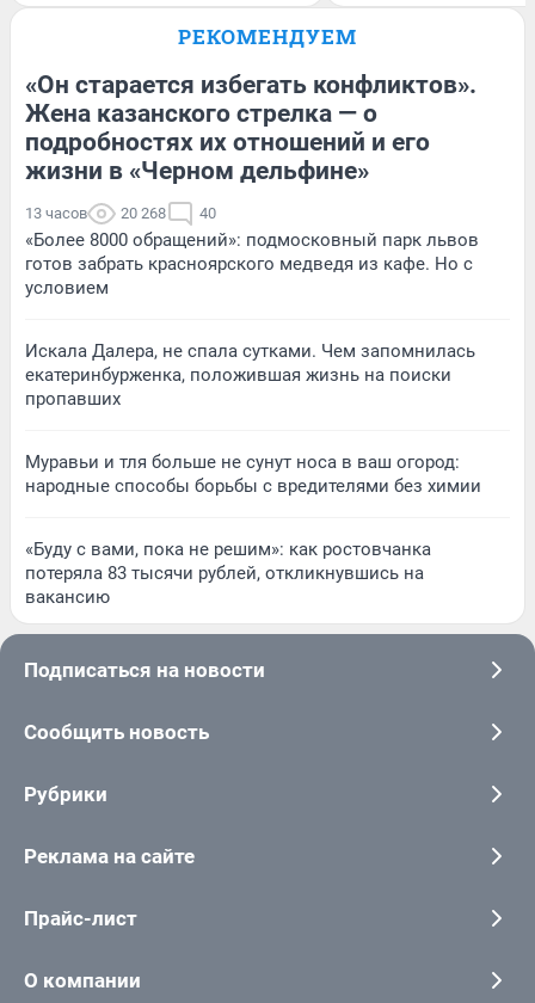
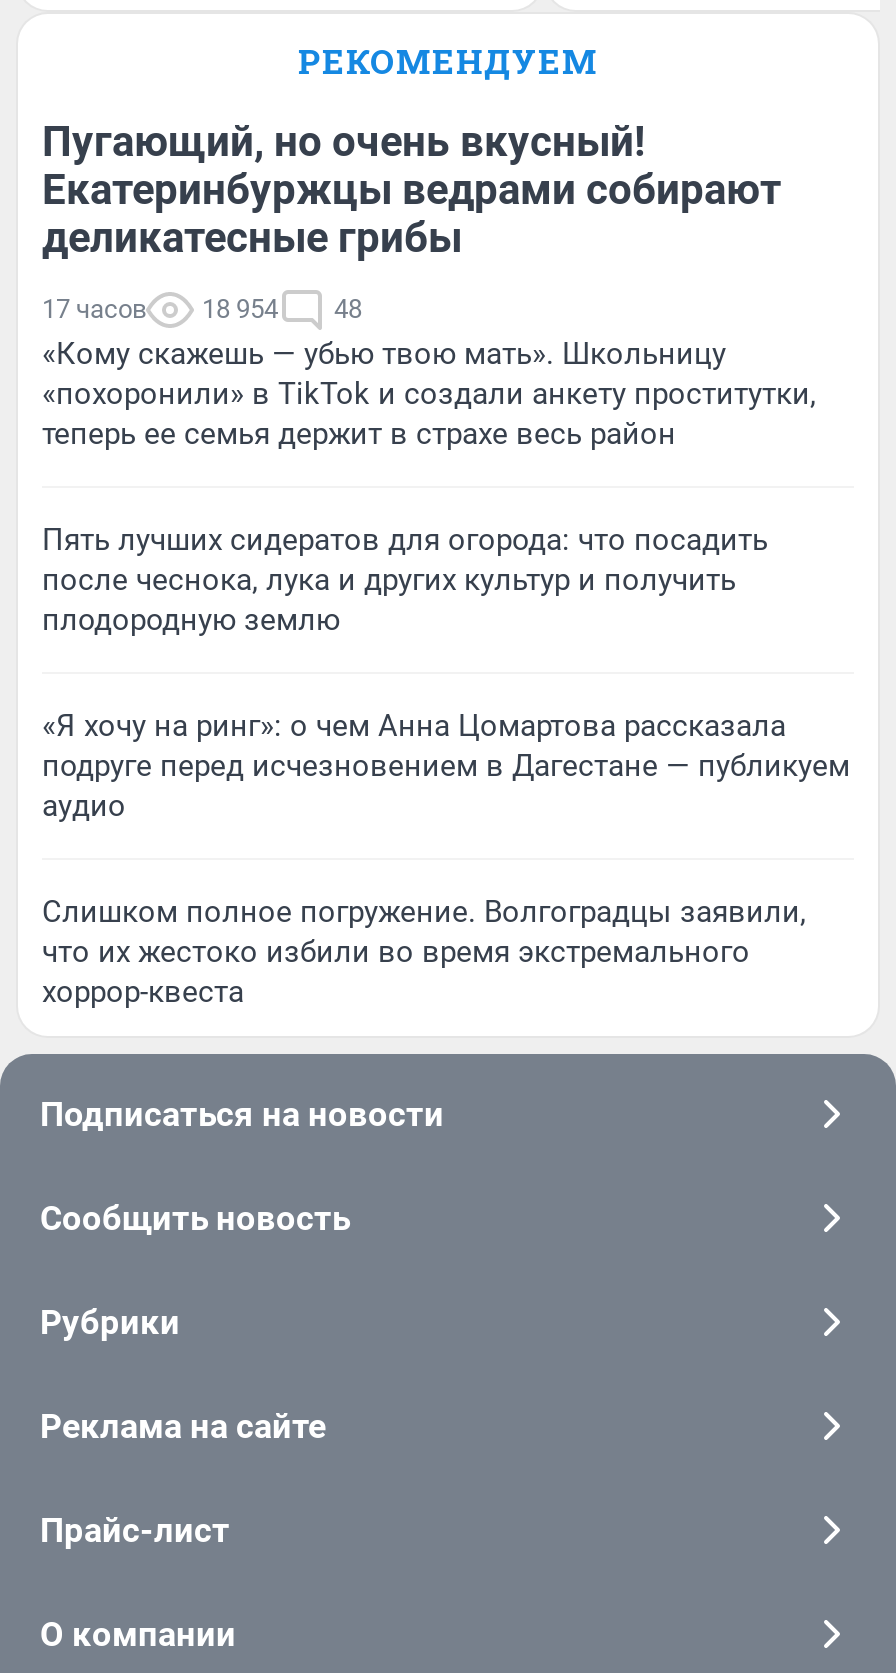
- «Он старается избегать конфликтов».
- Жена казанского стрелка — о
- подробностях их отношений и его
- жизни в «Черном дельфине»
+ Пугающий, но очень вкусный!
+ Екатеринбуржцы ведрами собирают
+ деликатесные грибы

- 13 часов
- 20 268
- 40
- «Более 8000 обращений»: подмосковный парк львов
- готов забрать красноярского медведя из кафе. Но с
- условием
+ 17 часов
+ 18 954
+ 48
+ «Кому скажешь — убью твою мать». Школьницу
+ «похоронили» в TikTok и создали анкету проститутки,
+ теперь ее семья держит в страхе весь район

- Искала Далера, не спала сутками. Чем запомнилась
- екатеринбурженка, положившая жизнь на поиски
- пропавших
+ Пять лучших сидератов для огорода: что посадить
+ после чеснока, лука и других культур и получить
+ плодородную землю

- Муравьи и тля больше не сунут носа в ваш огород:
- народные способы борьбы с вредителями без химии
+ «Я хочу на ринг»: о чем Анна Цомартова рассказала
+ подруге перед исчезновением в Дагестане — публикуем
+ аудио

- «Буду с вами, пока не решим»: как ростовчанка
- потеряла 83 тысячи рублей, откликнувшись на
- вакансию
+ Слишком полное погружение. Волгоградцы заявили,
+ что их жестоко избили во время экстремального
+ хоррор-квеста
